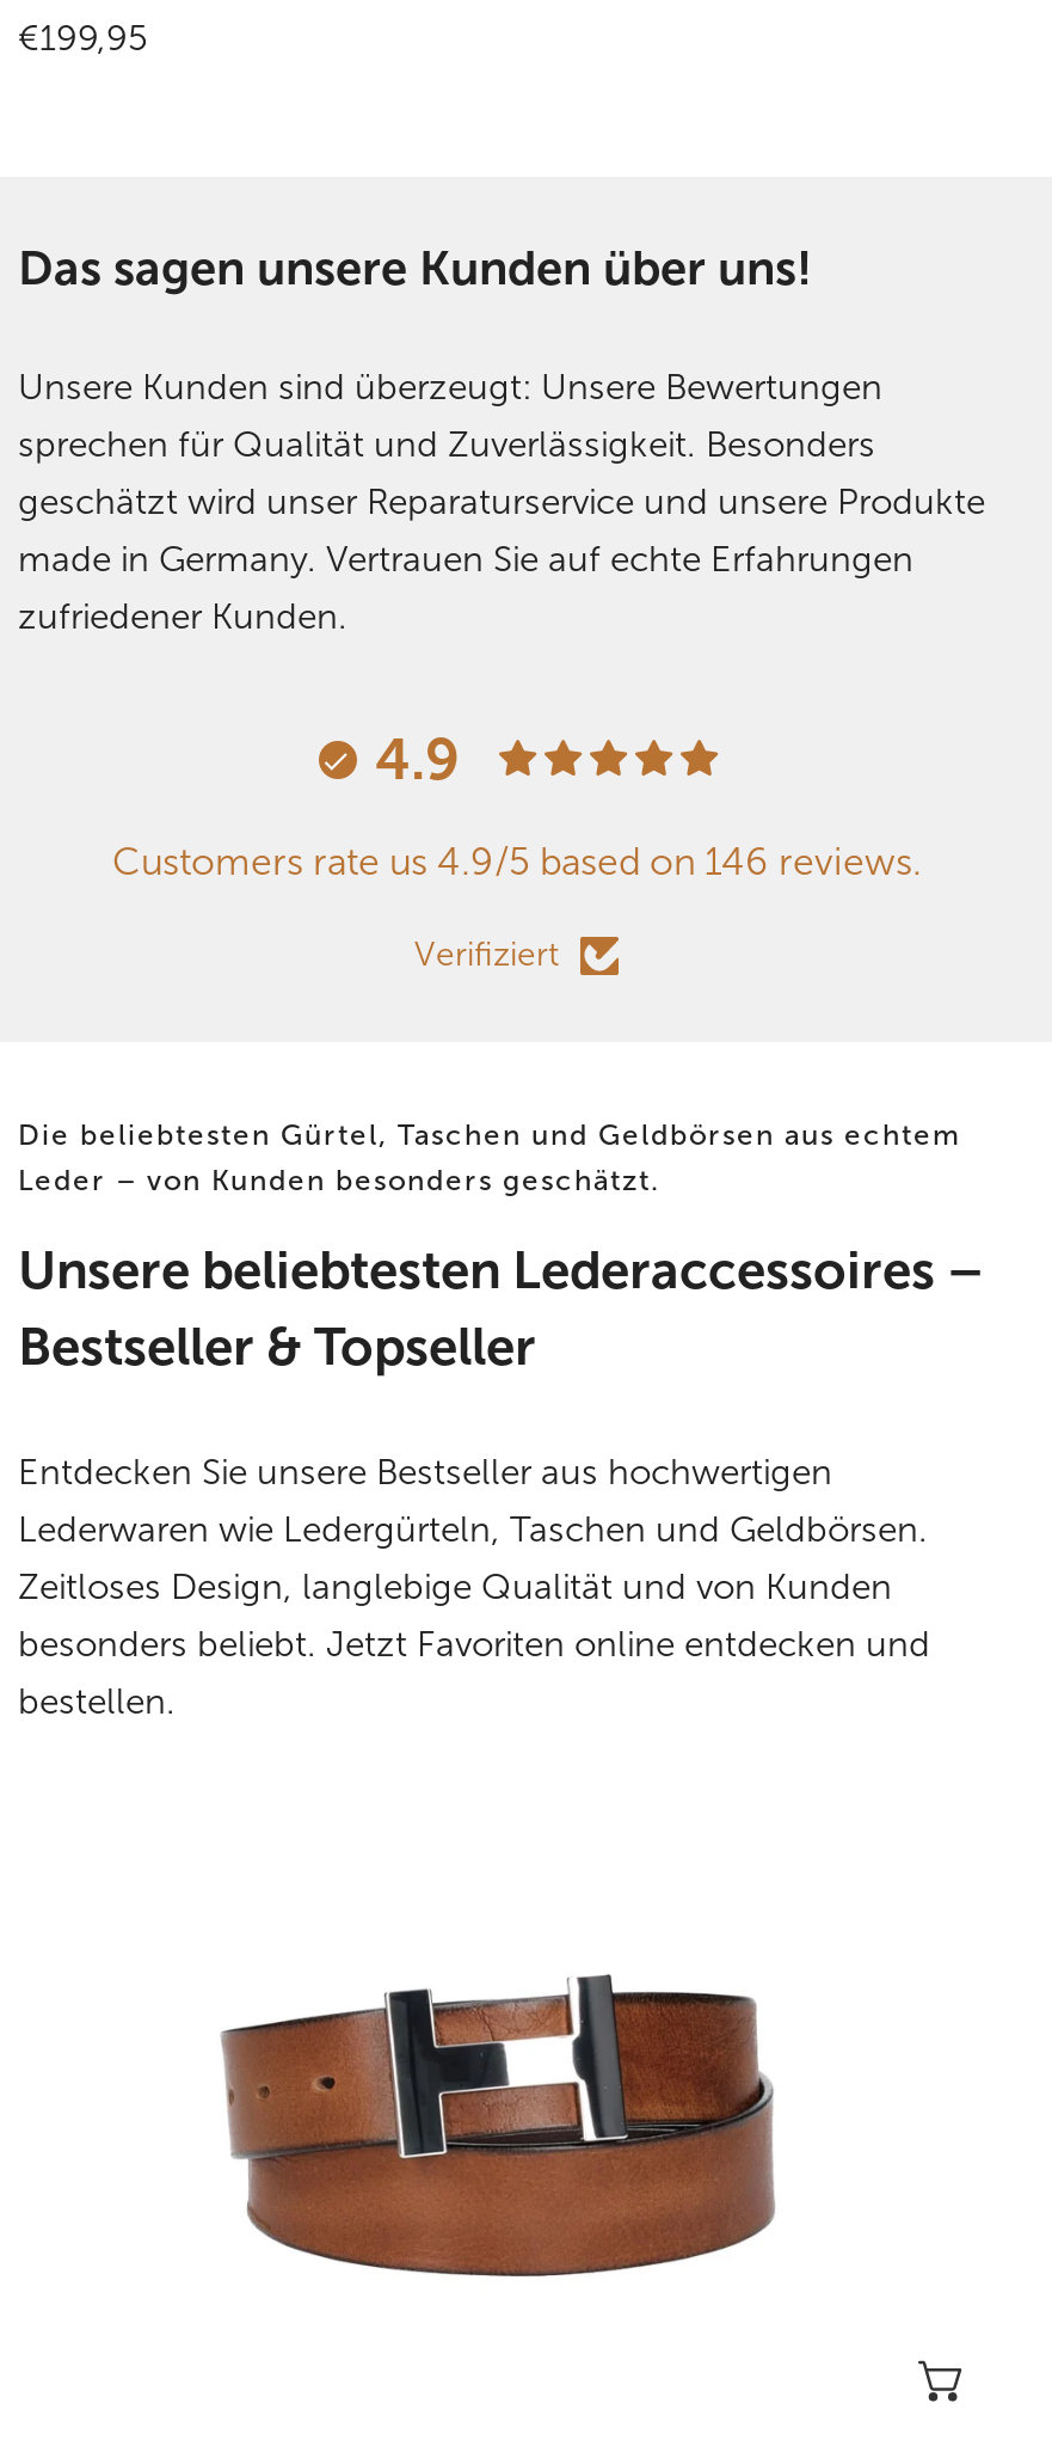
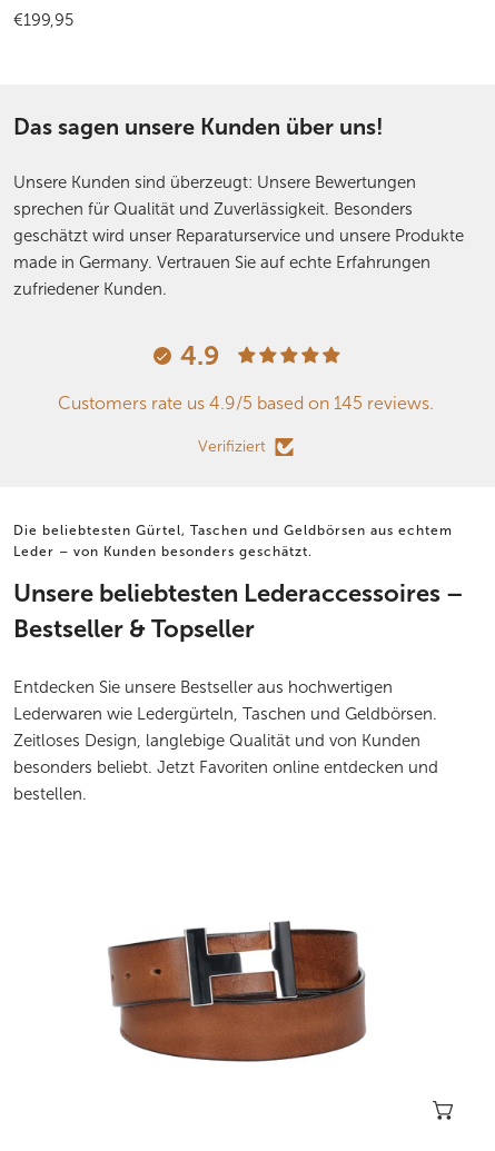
- Customers rate us 4.9/5 based on 146 reviews.
+ Customers rate us 4.9/5 based on 145 reviews.
